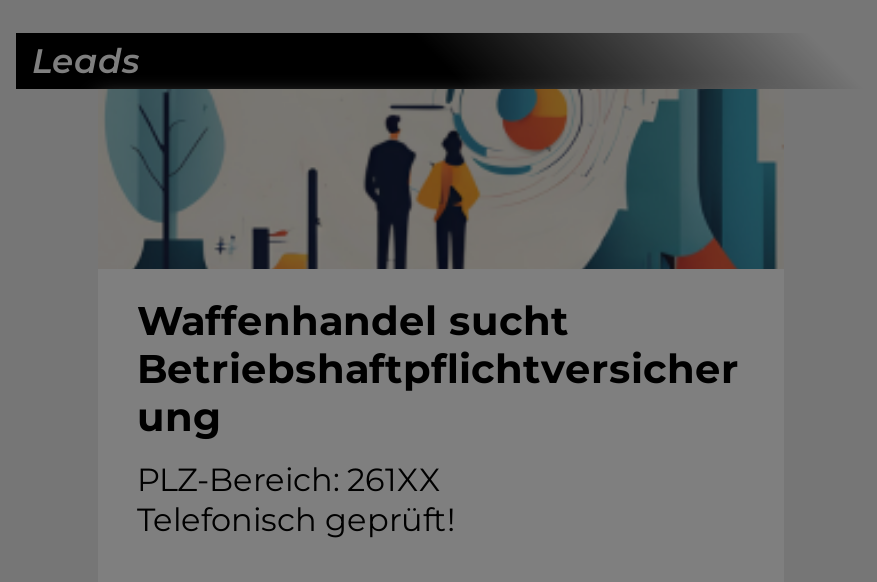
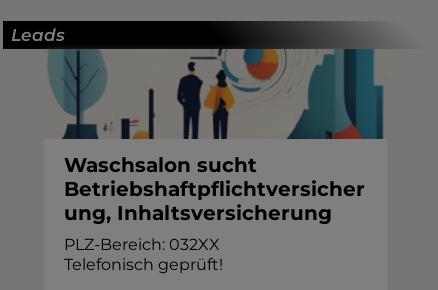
- Waffenhandel sucht
+ Waschsalon sucht

- ung
- PLZ-Bereich: 261XX
+ ung, Inhaltsversicherung
+ PLZ-Bereich: 032XX
